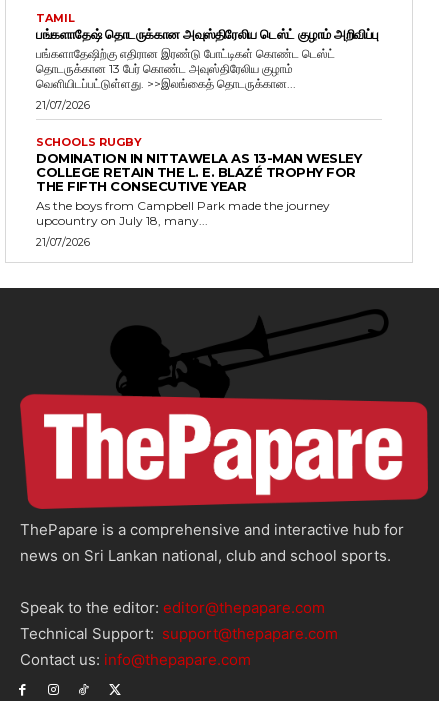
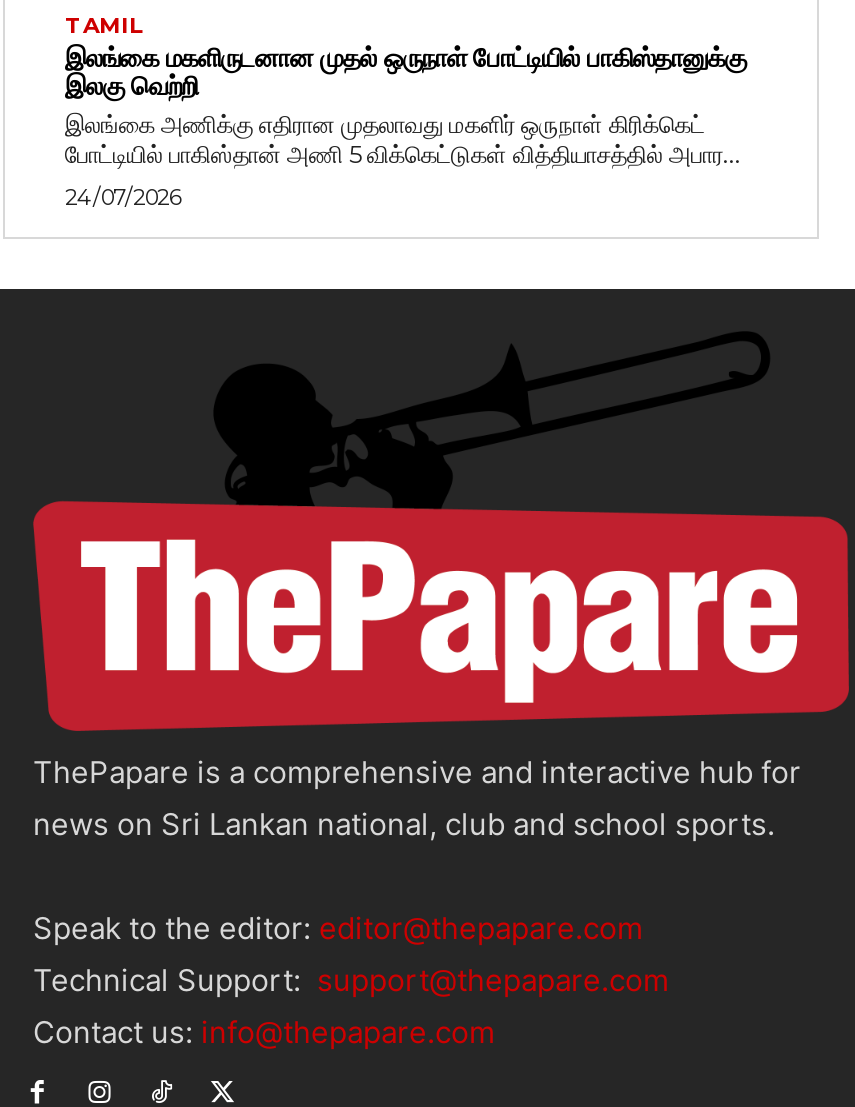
- பங்களாதேஷ் தொடருக்கான அவுஸ்திரேலிய டெஸ்ட் குழாம் அறிவிப்பு
- பங்களாதேஷிற்கு எதிரான இரண்டு போட்டிகள் கொண்ட டெஸ்ட்
- தொடருக்கான 13 பேர் கொண்ட அவுஸ்திரேலிய குழாம்
- வெளியிடப்பட்டுள்ளது. >>இலங்கைத் தொடருக்கான...
- 21/07/2026
- SCHOOLS RUGBY
- DOMINATION IN NITTAWELA AS 13-MAN WESLEY
- COLLEGE RETAIN THE L. E. BLAZÉ TROPHY FOR
- THE FIFTH CONSECUTIVE YEAR
- As the boys from Campbell Park made the journey
- upcountry on July 18, many...
- 21/07/2026
+ இலங்கை மகளிருடனான முதல் ஒருநாள் போட்டியில் பாகிஸ்தானுக்கு
+ இலகு வெற்றி
+ இலங்கை அணிக்கு எதிரான முதலாவது மகளிர் ஒருநாள் கிரிக்கெட்
+ போட்டியில் பாகிஸ்தான் அணி 5 விக்கெட்டுகள் வித்தியாசத்தில் அபார...
+ 24/07/2026
